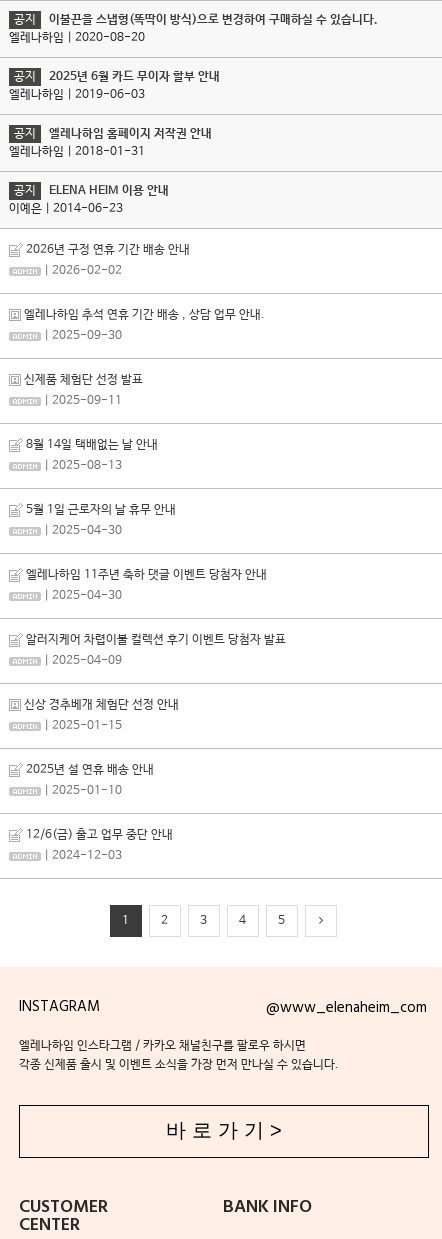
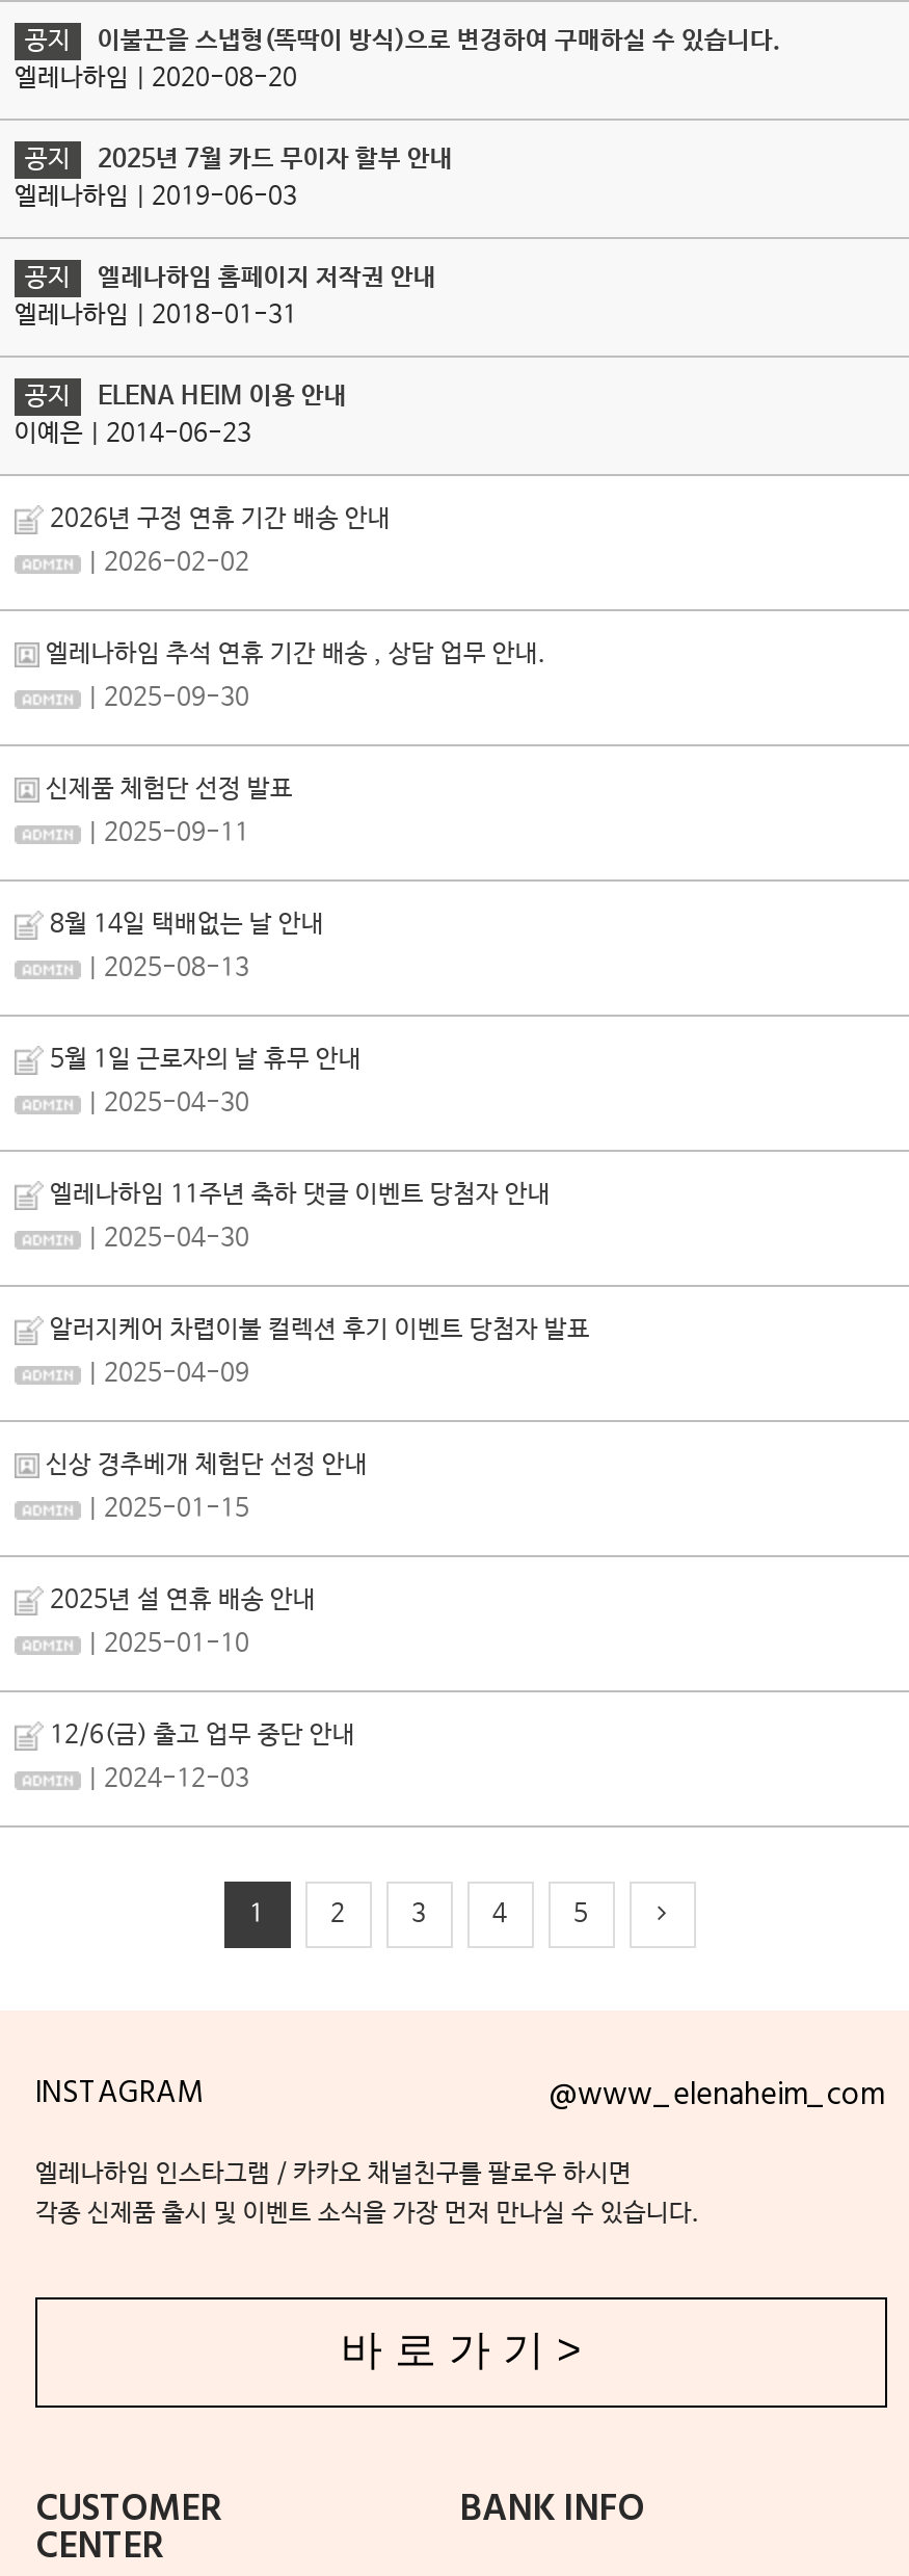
- 2025년 6월 카드 무이자 할부 안내
+ 2025년 7월 카드 무이자 할부 안내
